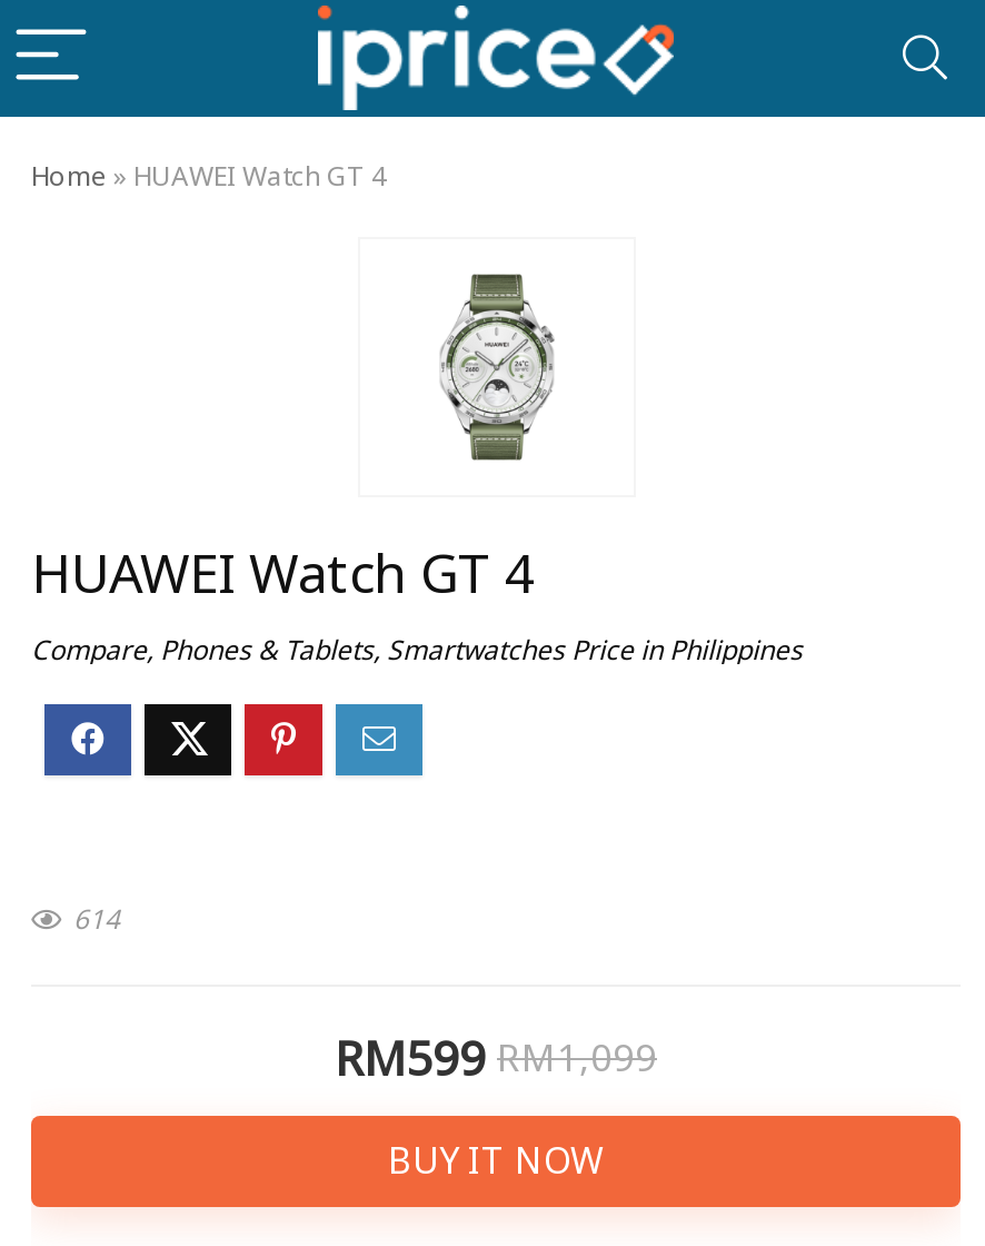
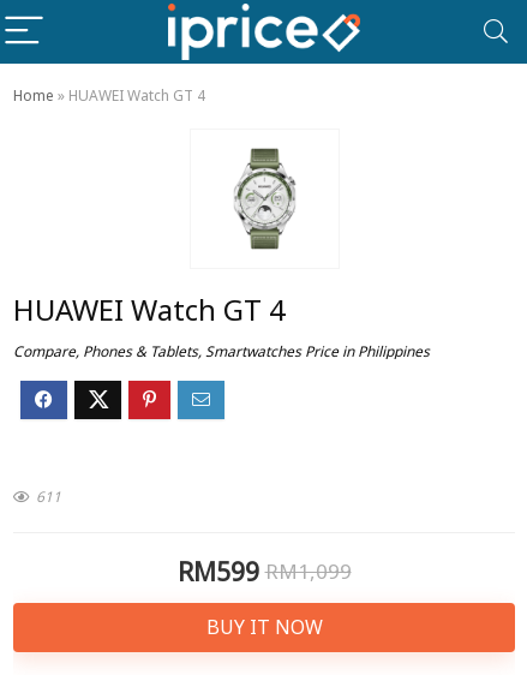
- 614
+ 611
